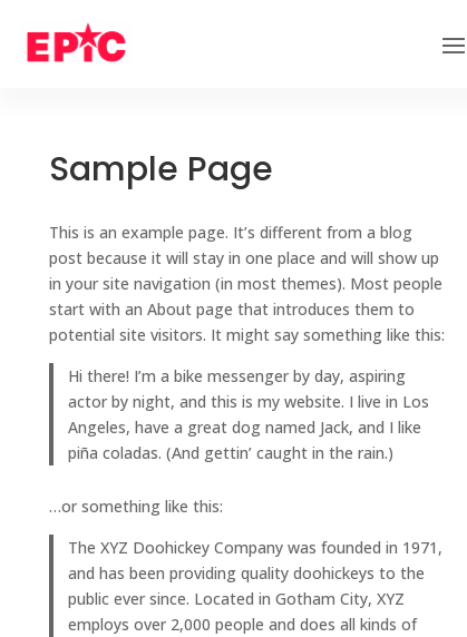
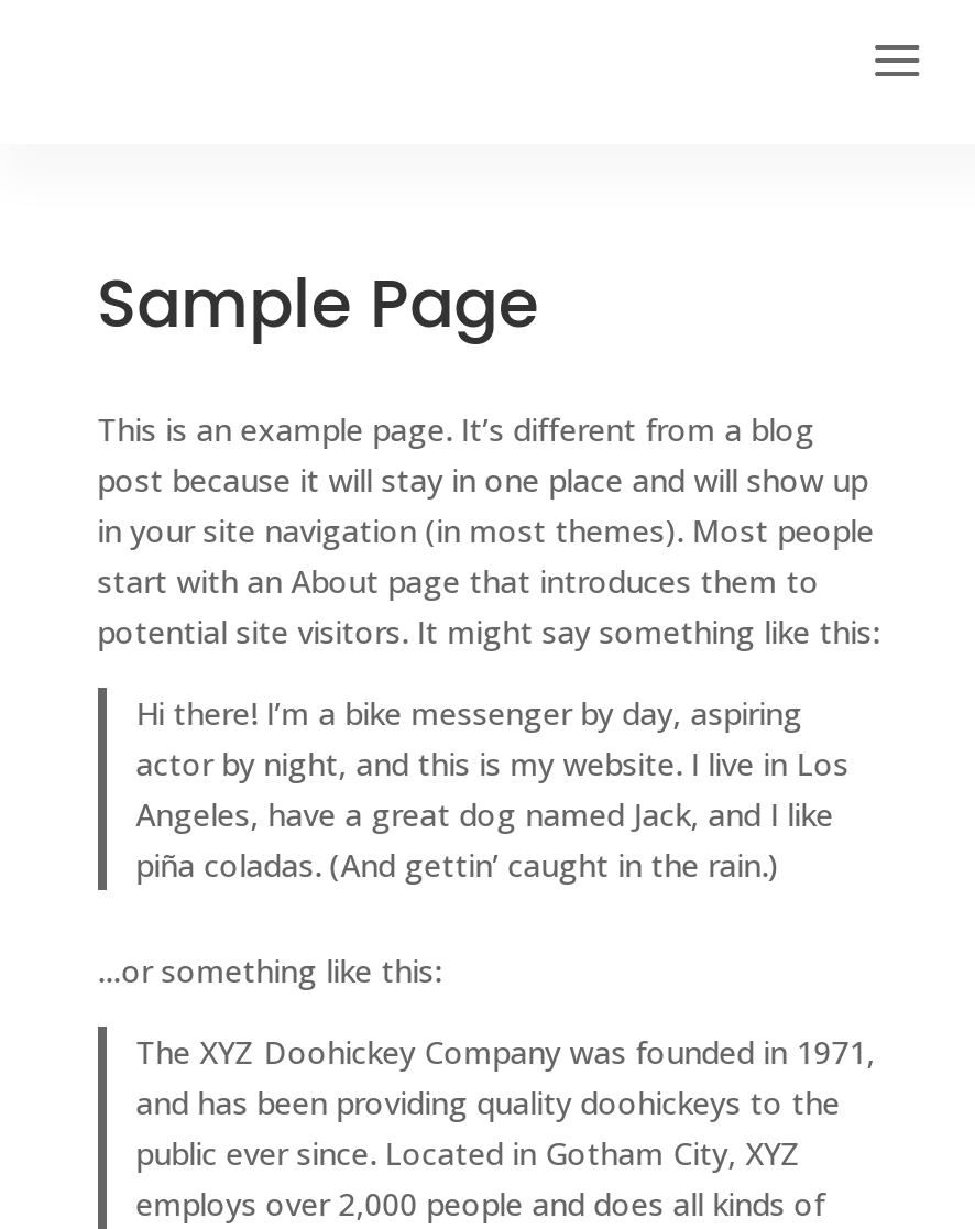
- [image]
